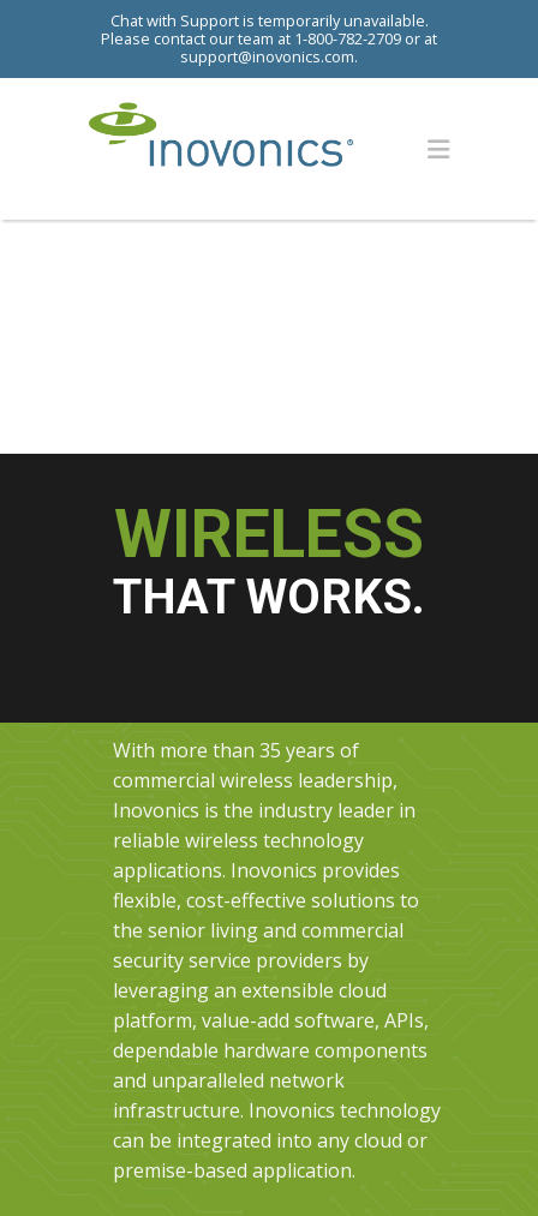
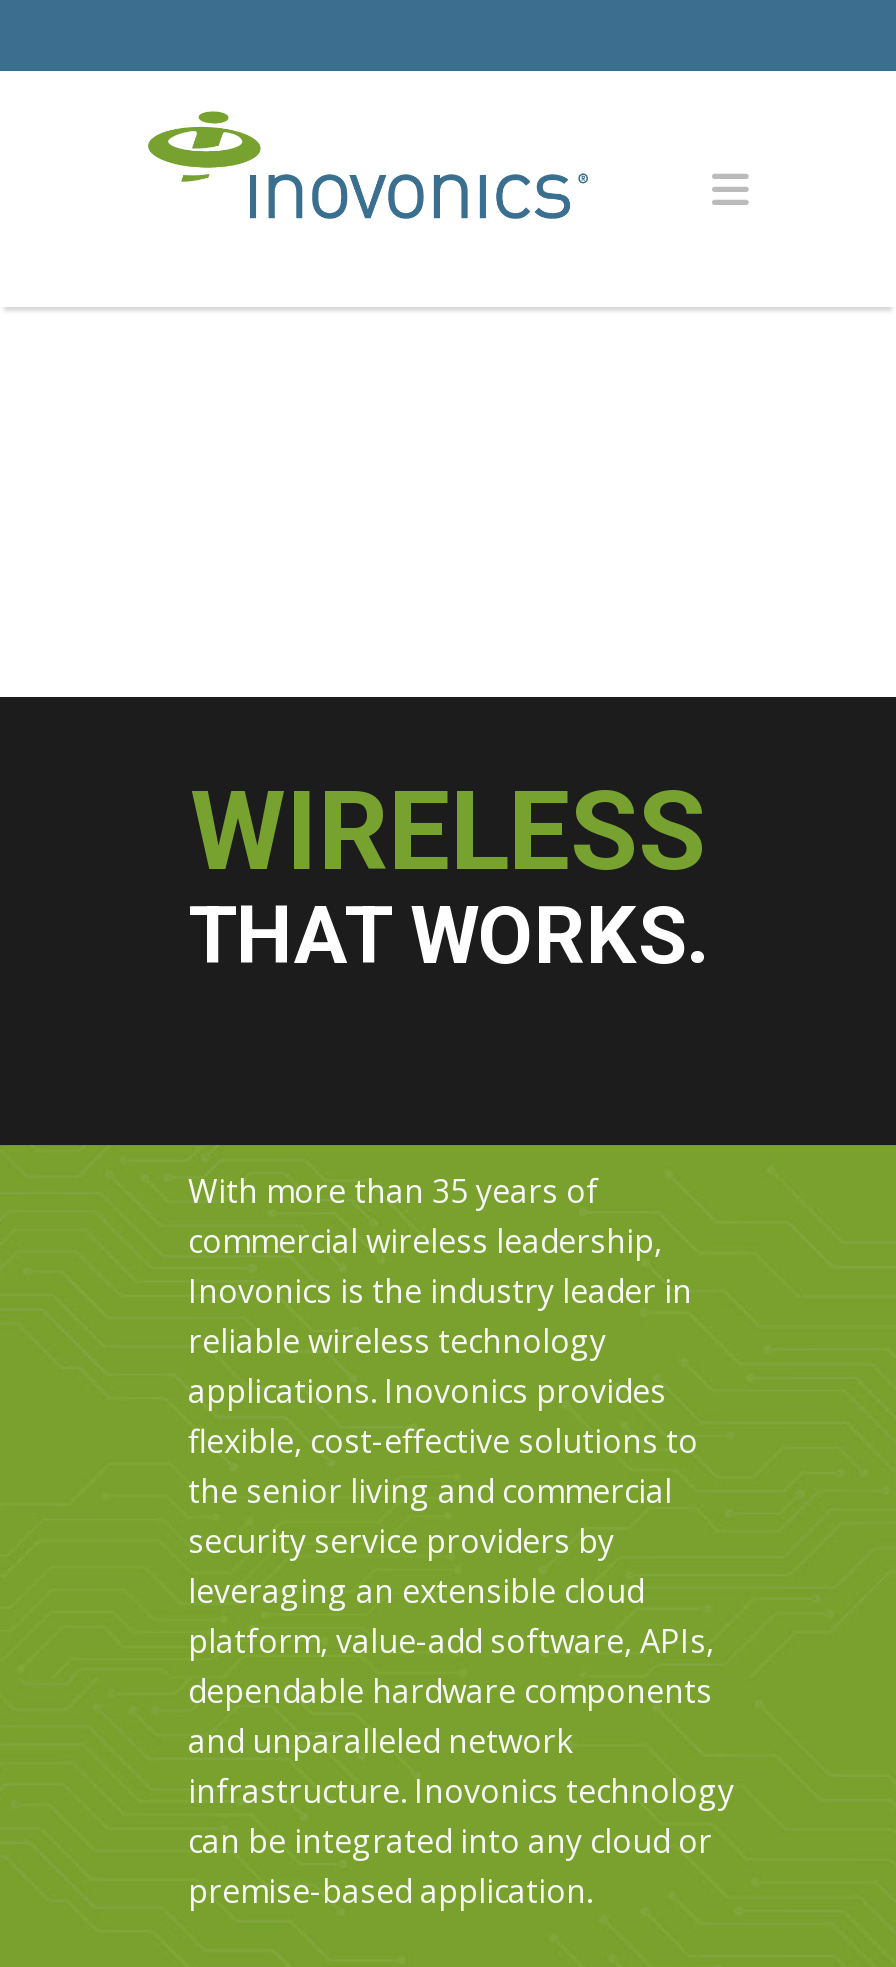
- Chat with Support is temporarily unavailable.
- Please contact our team at 1-800-782-2709 or at
- support@inovonics.com.
